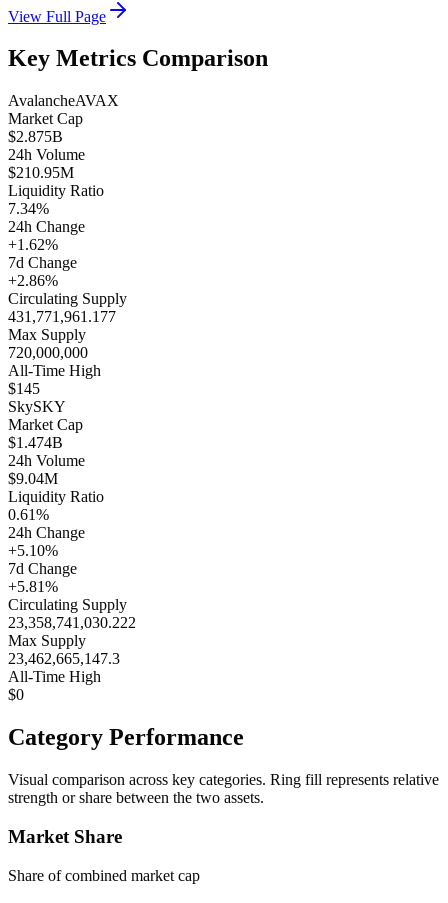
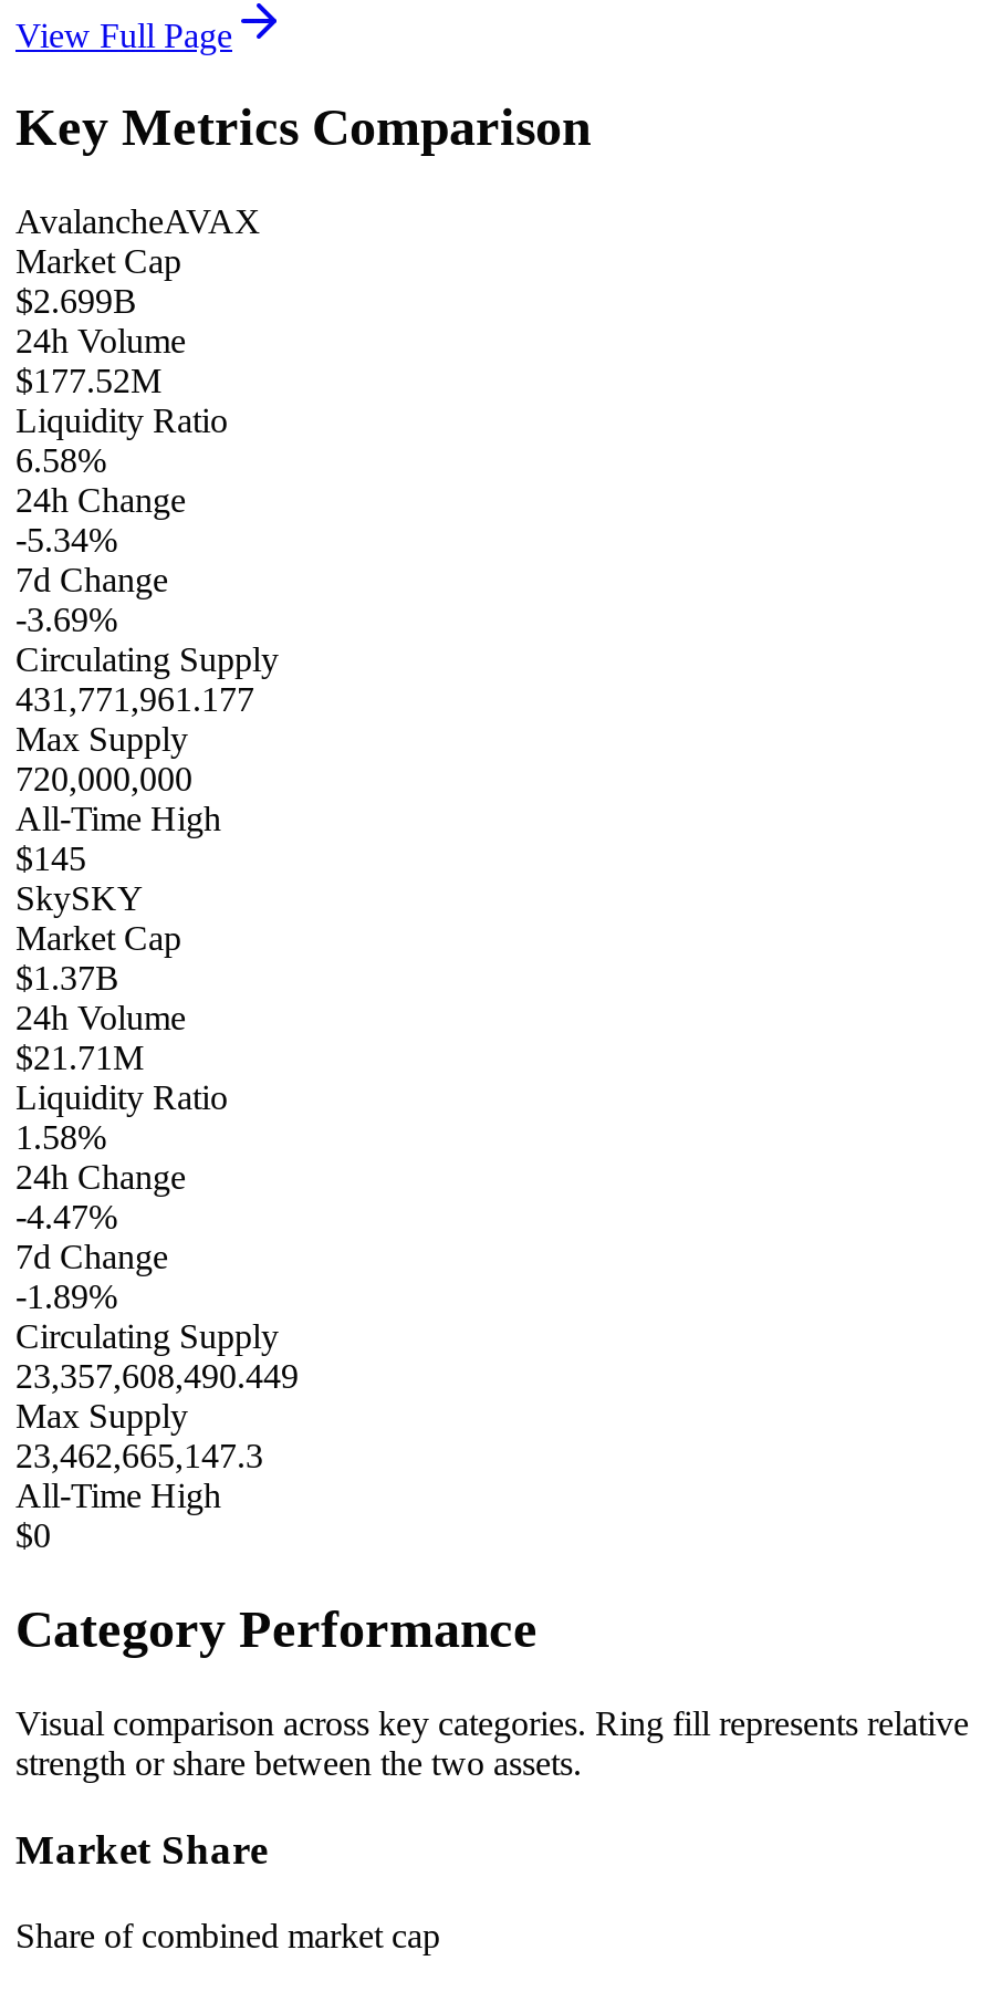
- $2.875B
+ $2.699B

- $210.95M
+ $177.52M

- 7.34%
+ 6.58%

- +1.62%
+ -5.34%

- +2.86%
+ -3.69%

- $1.474B
+ $1.37B

- $9.04M
+ $21.71M

- 0.61%
+ 1.58%

- +5.10%
+ -4.47%

- +5.81%
+ -1.89%

- 23,358,741,030.222
+ 23,357,608,490.449
